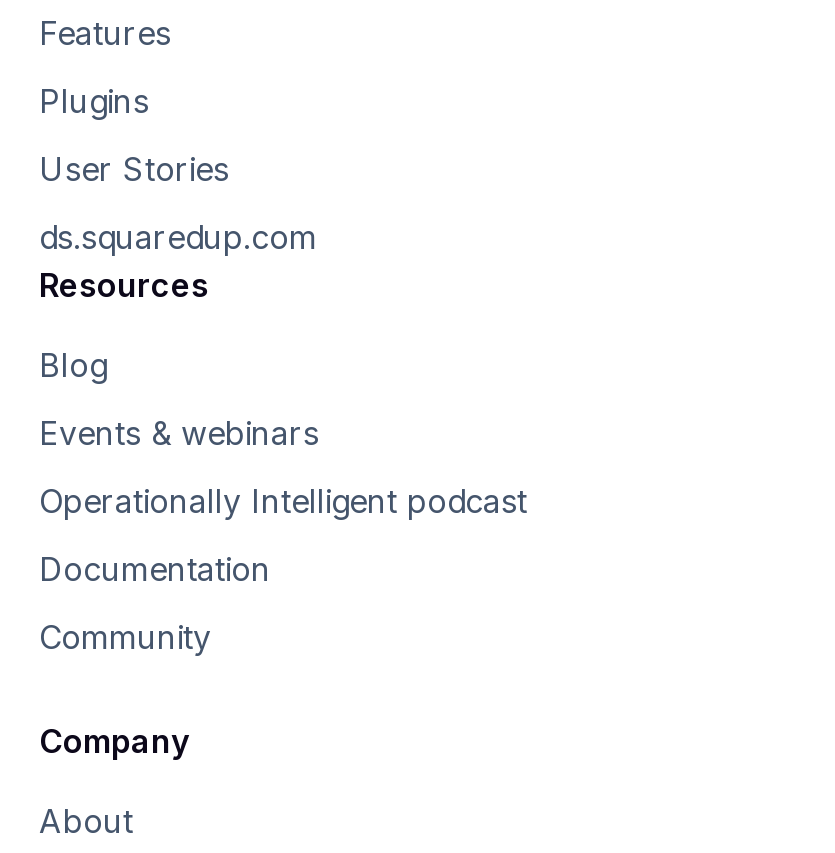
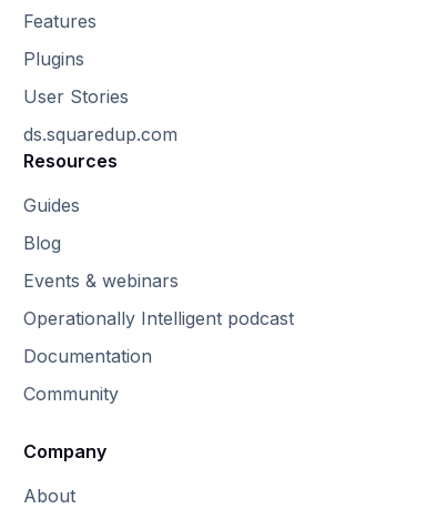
+ Guides
